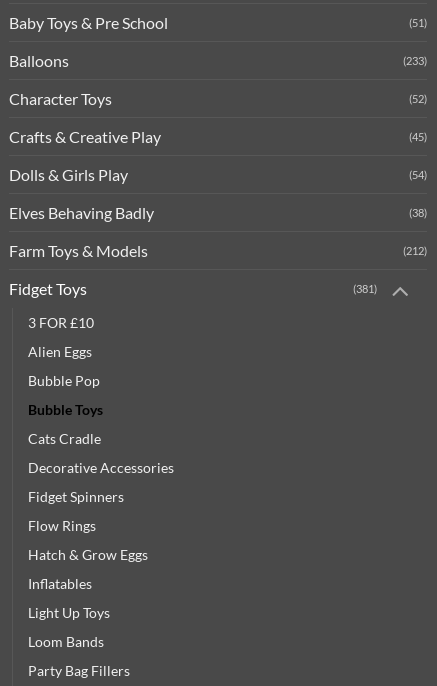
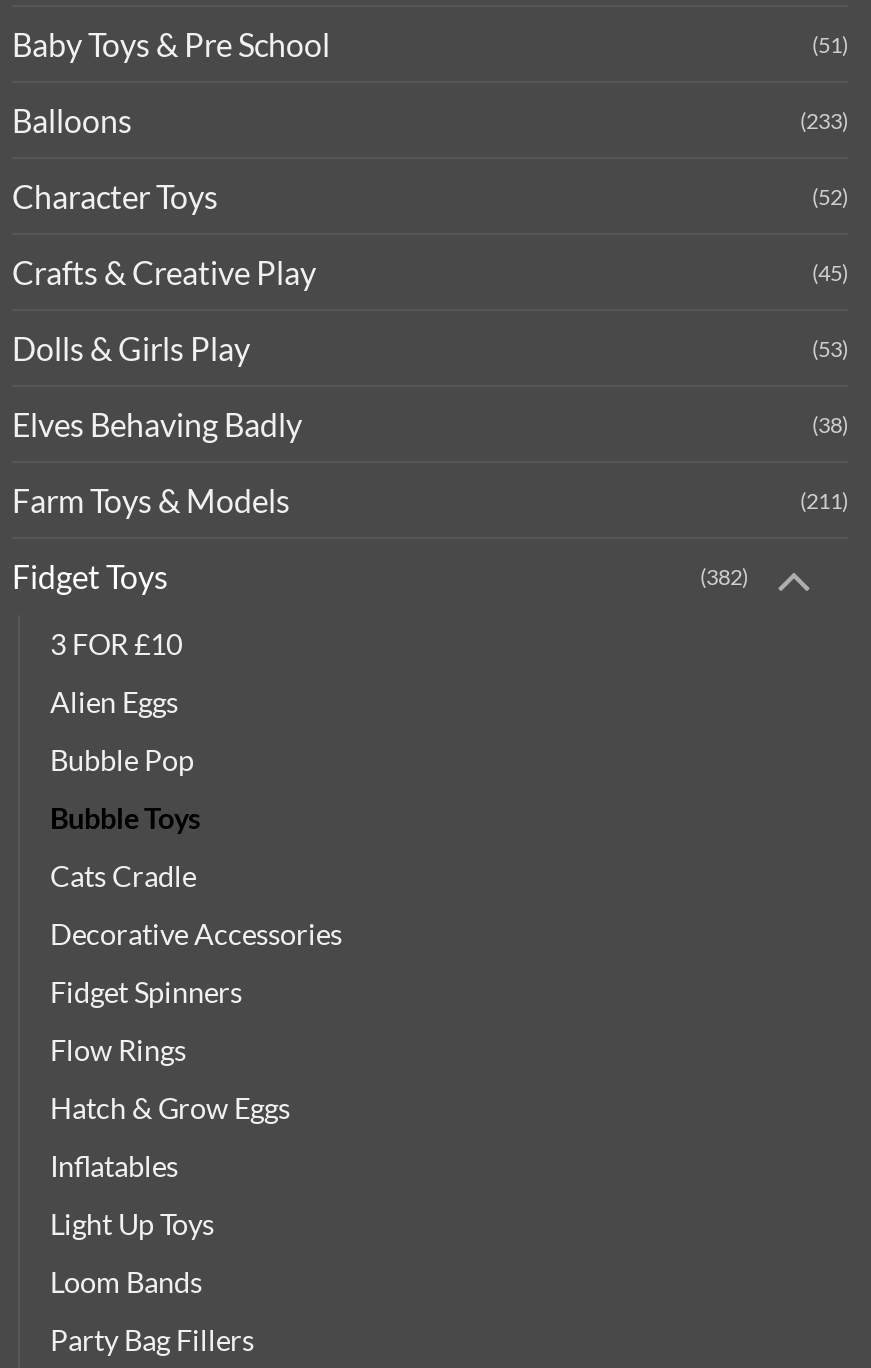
- (54)
+ (53)

- (212)
+ (211)

- (381)
+ (382)
